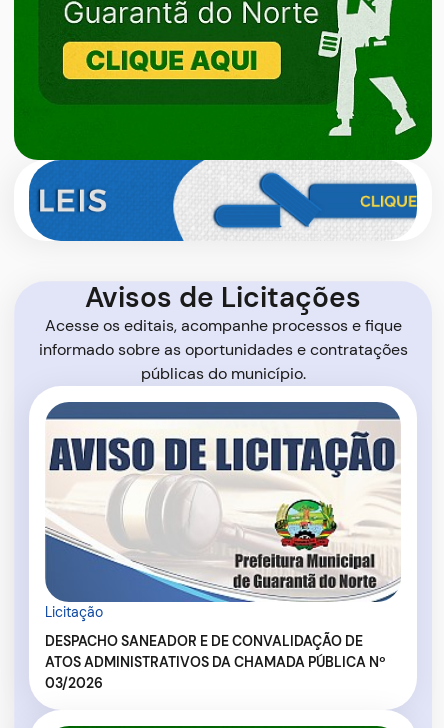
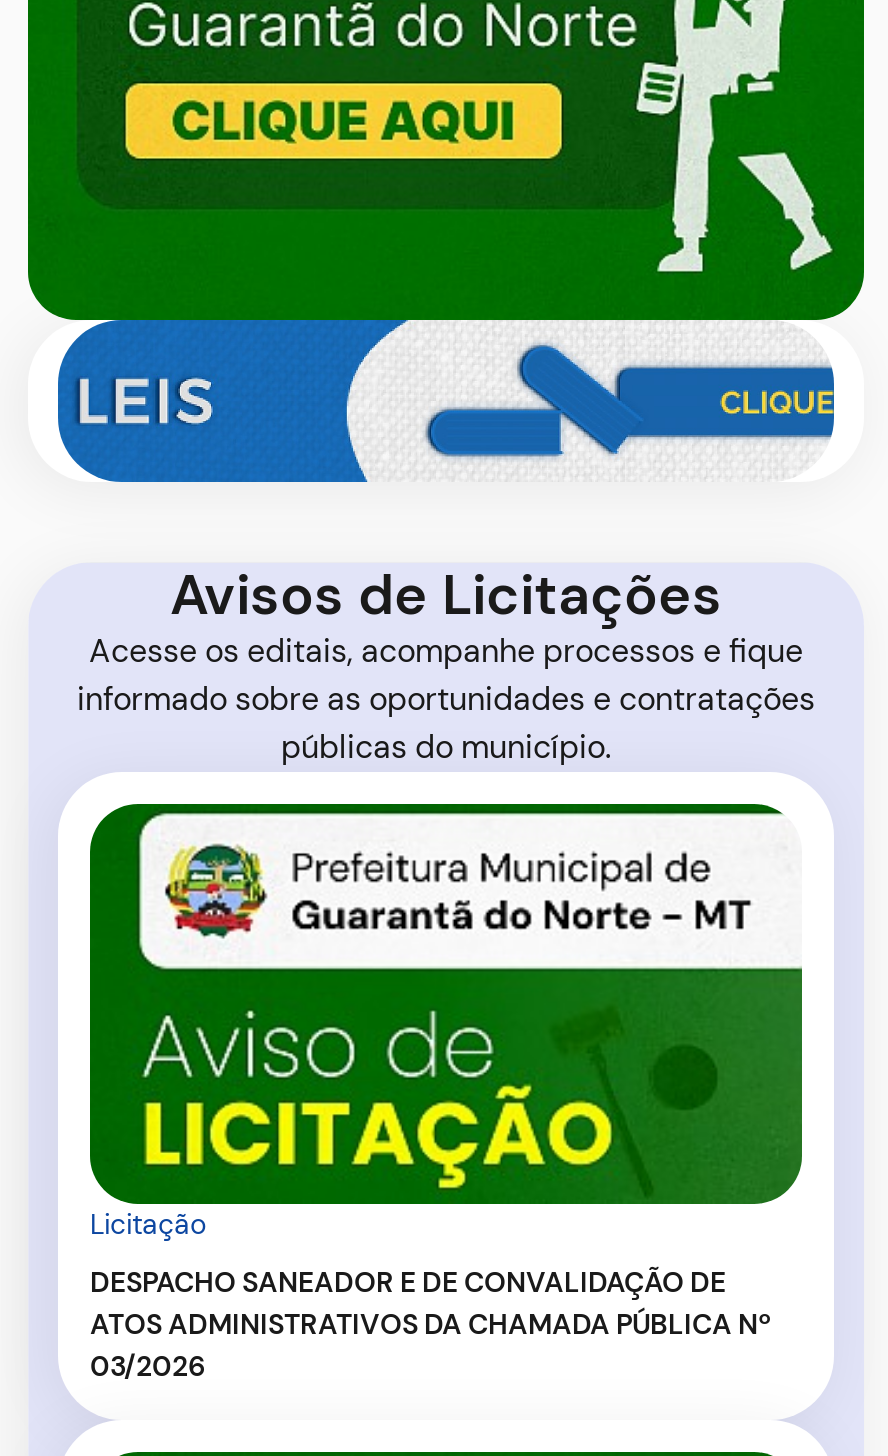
- [image]
+ [image]
